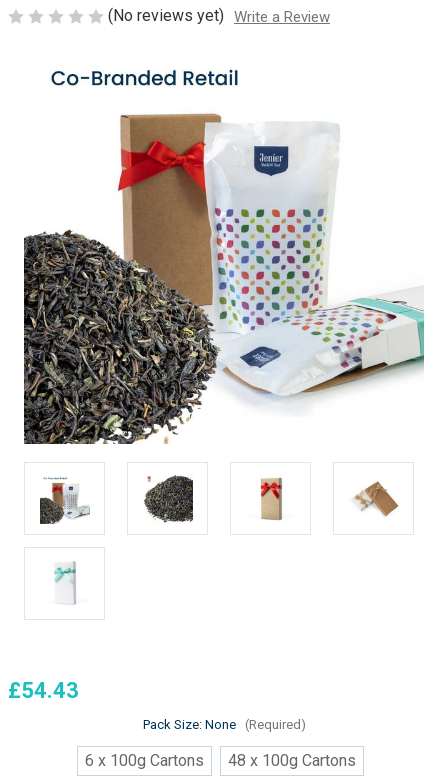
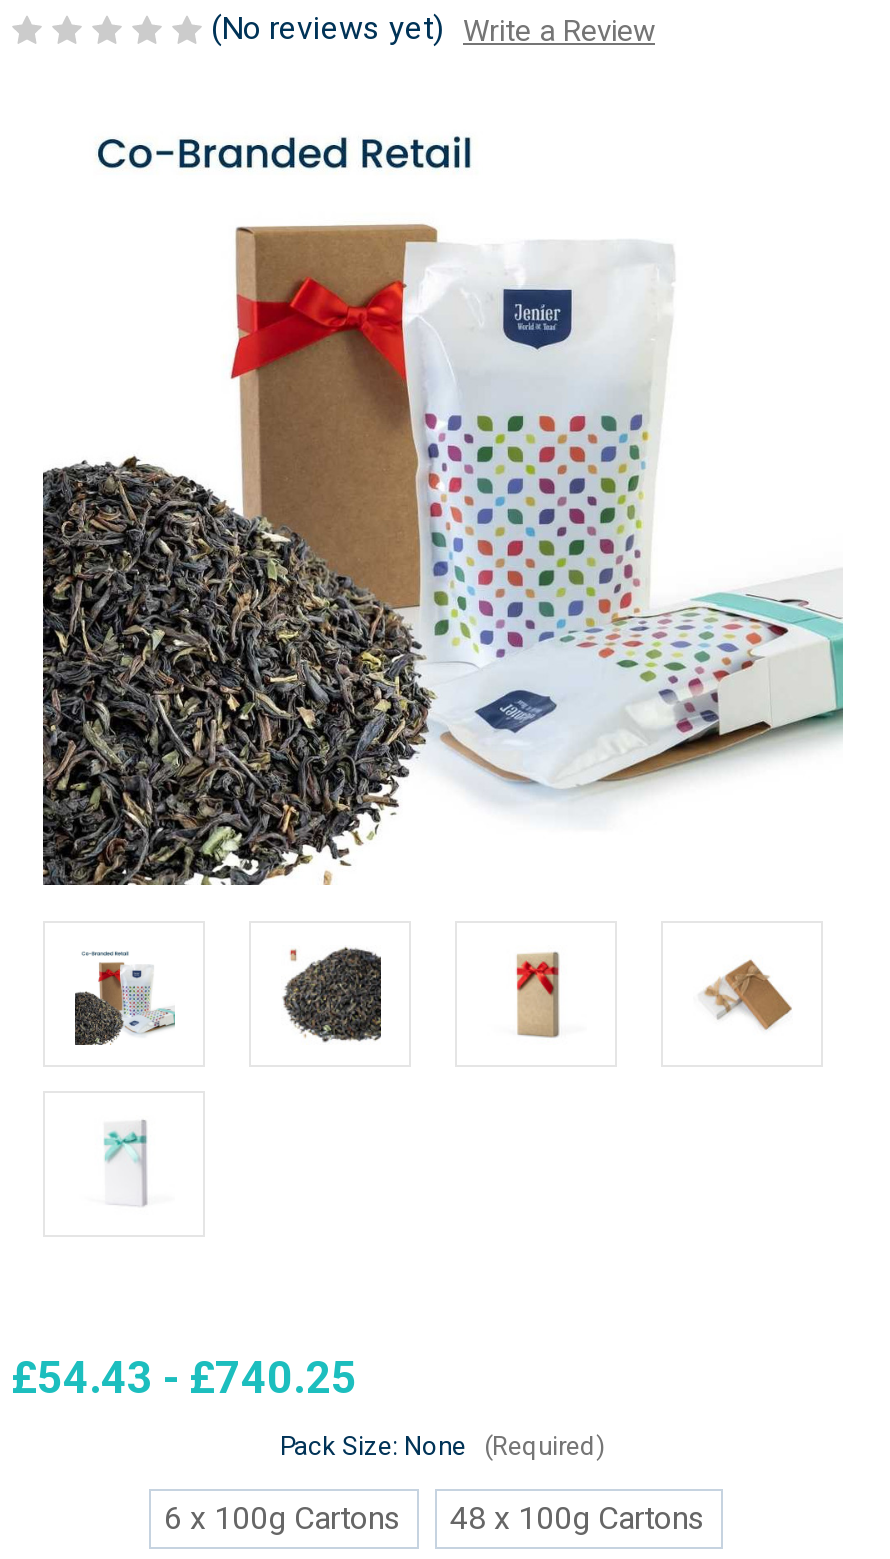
- £54.43
+ £54.43 - £740.25
